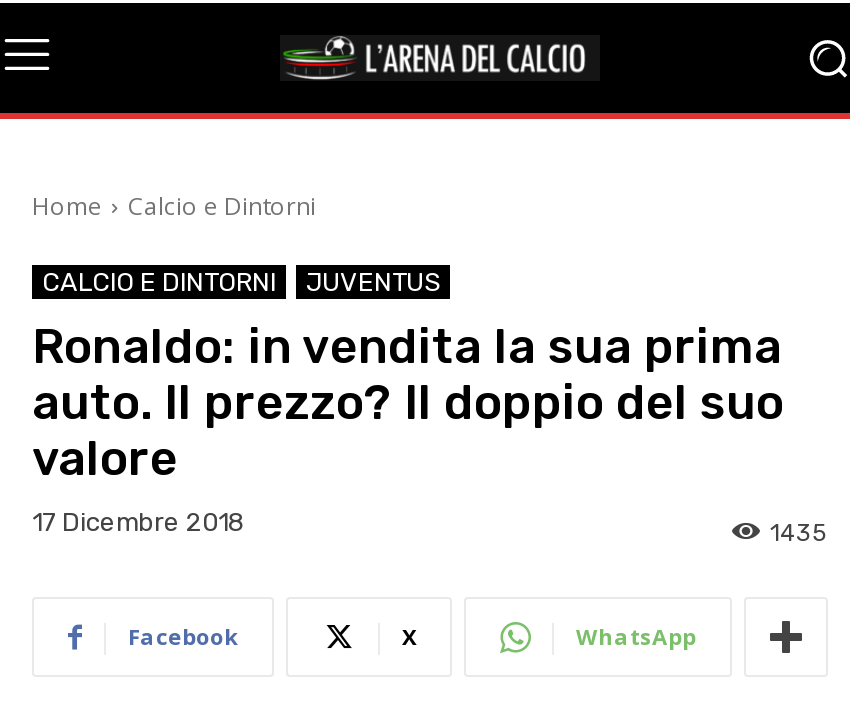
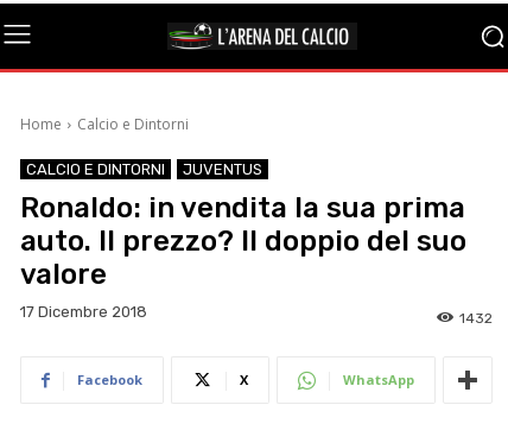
- 1435
+ 1432
